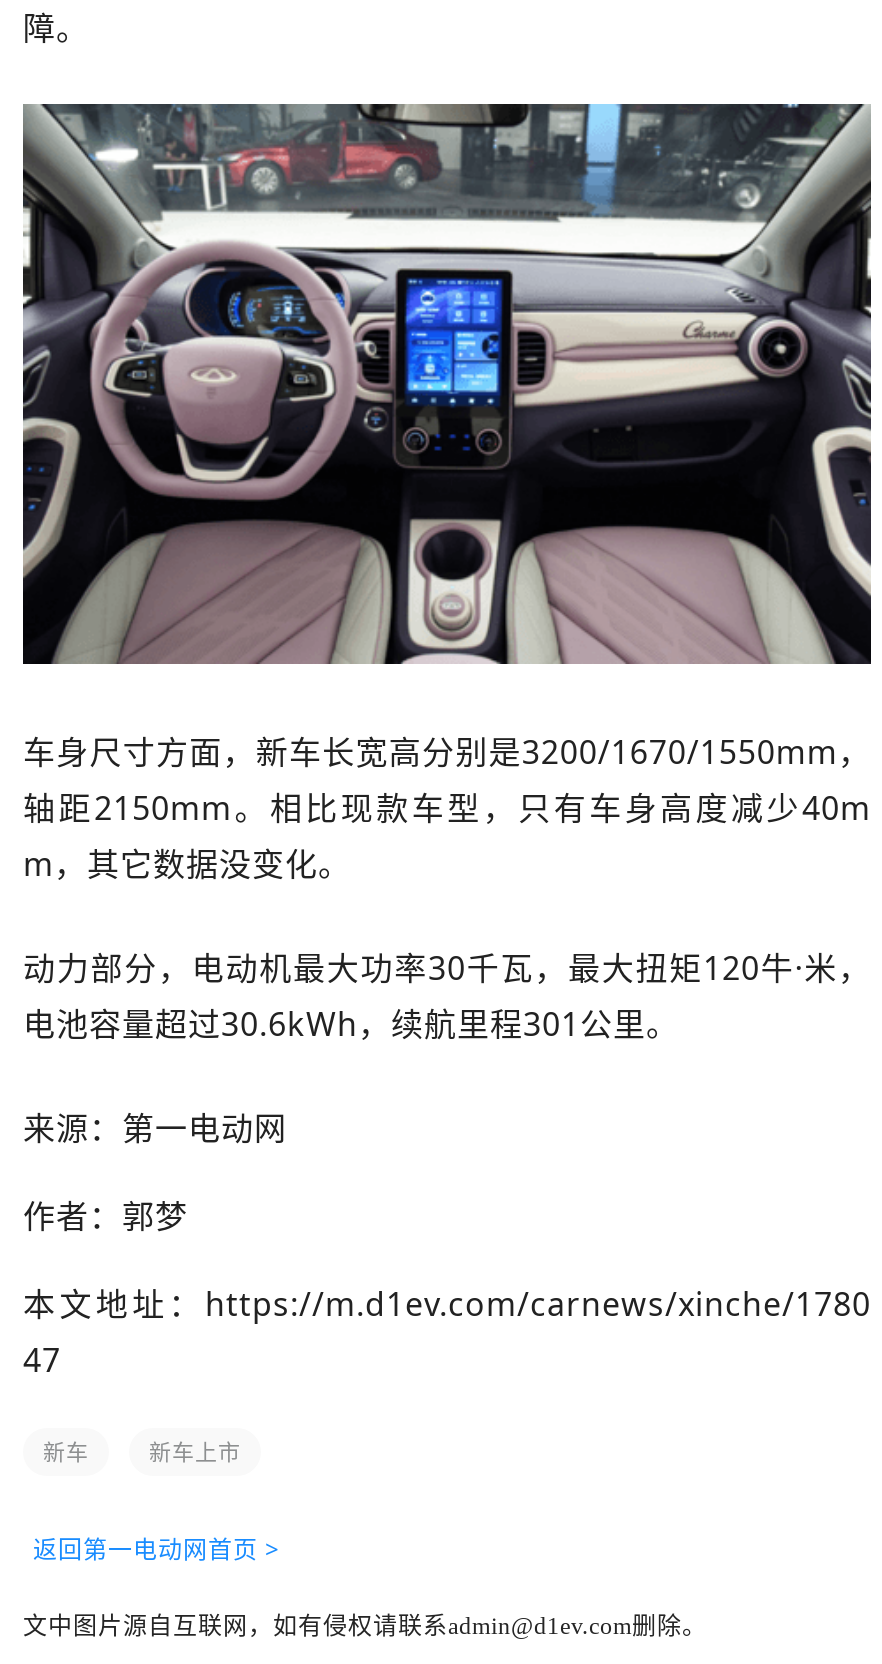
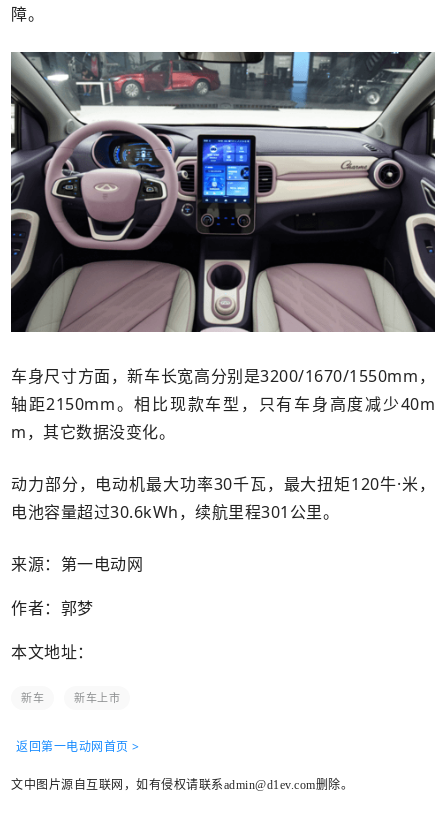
- 本文地址：https://m.d1ev.com/carnews/xinche/1780
- 47
+ 本文地址：
